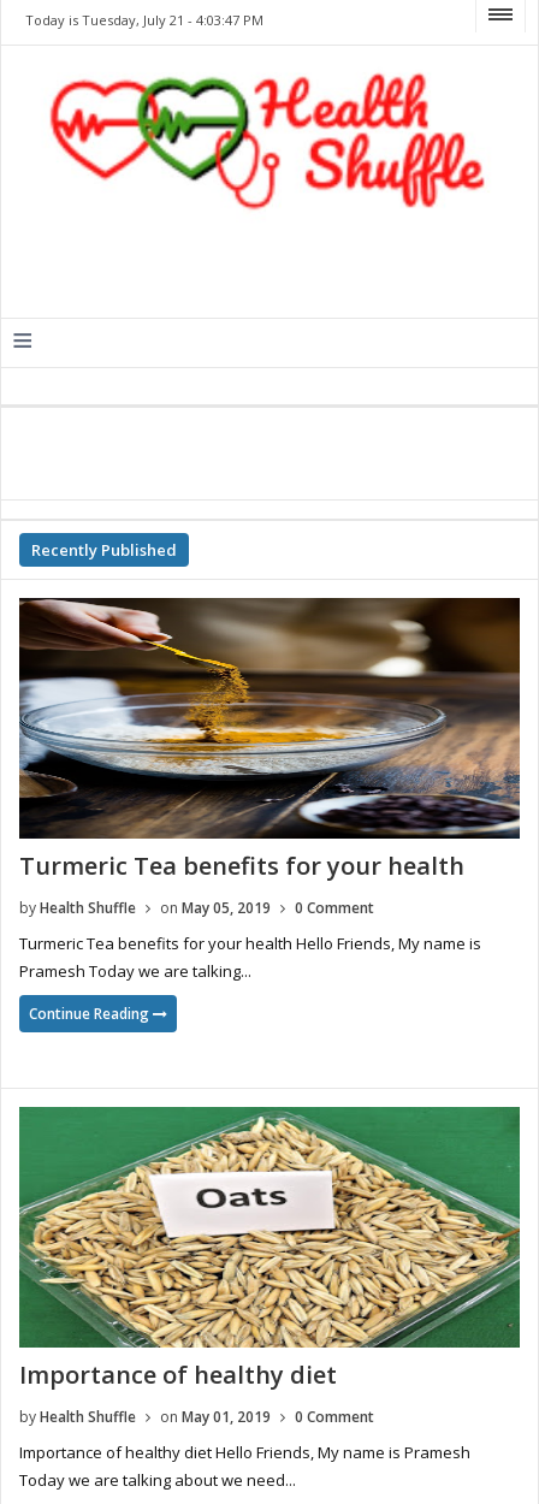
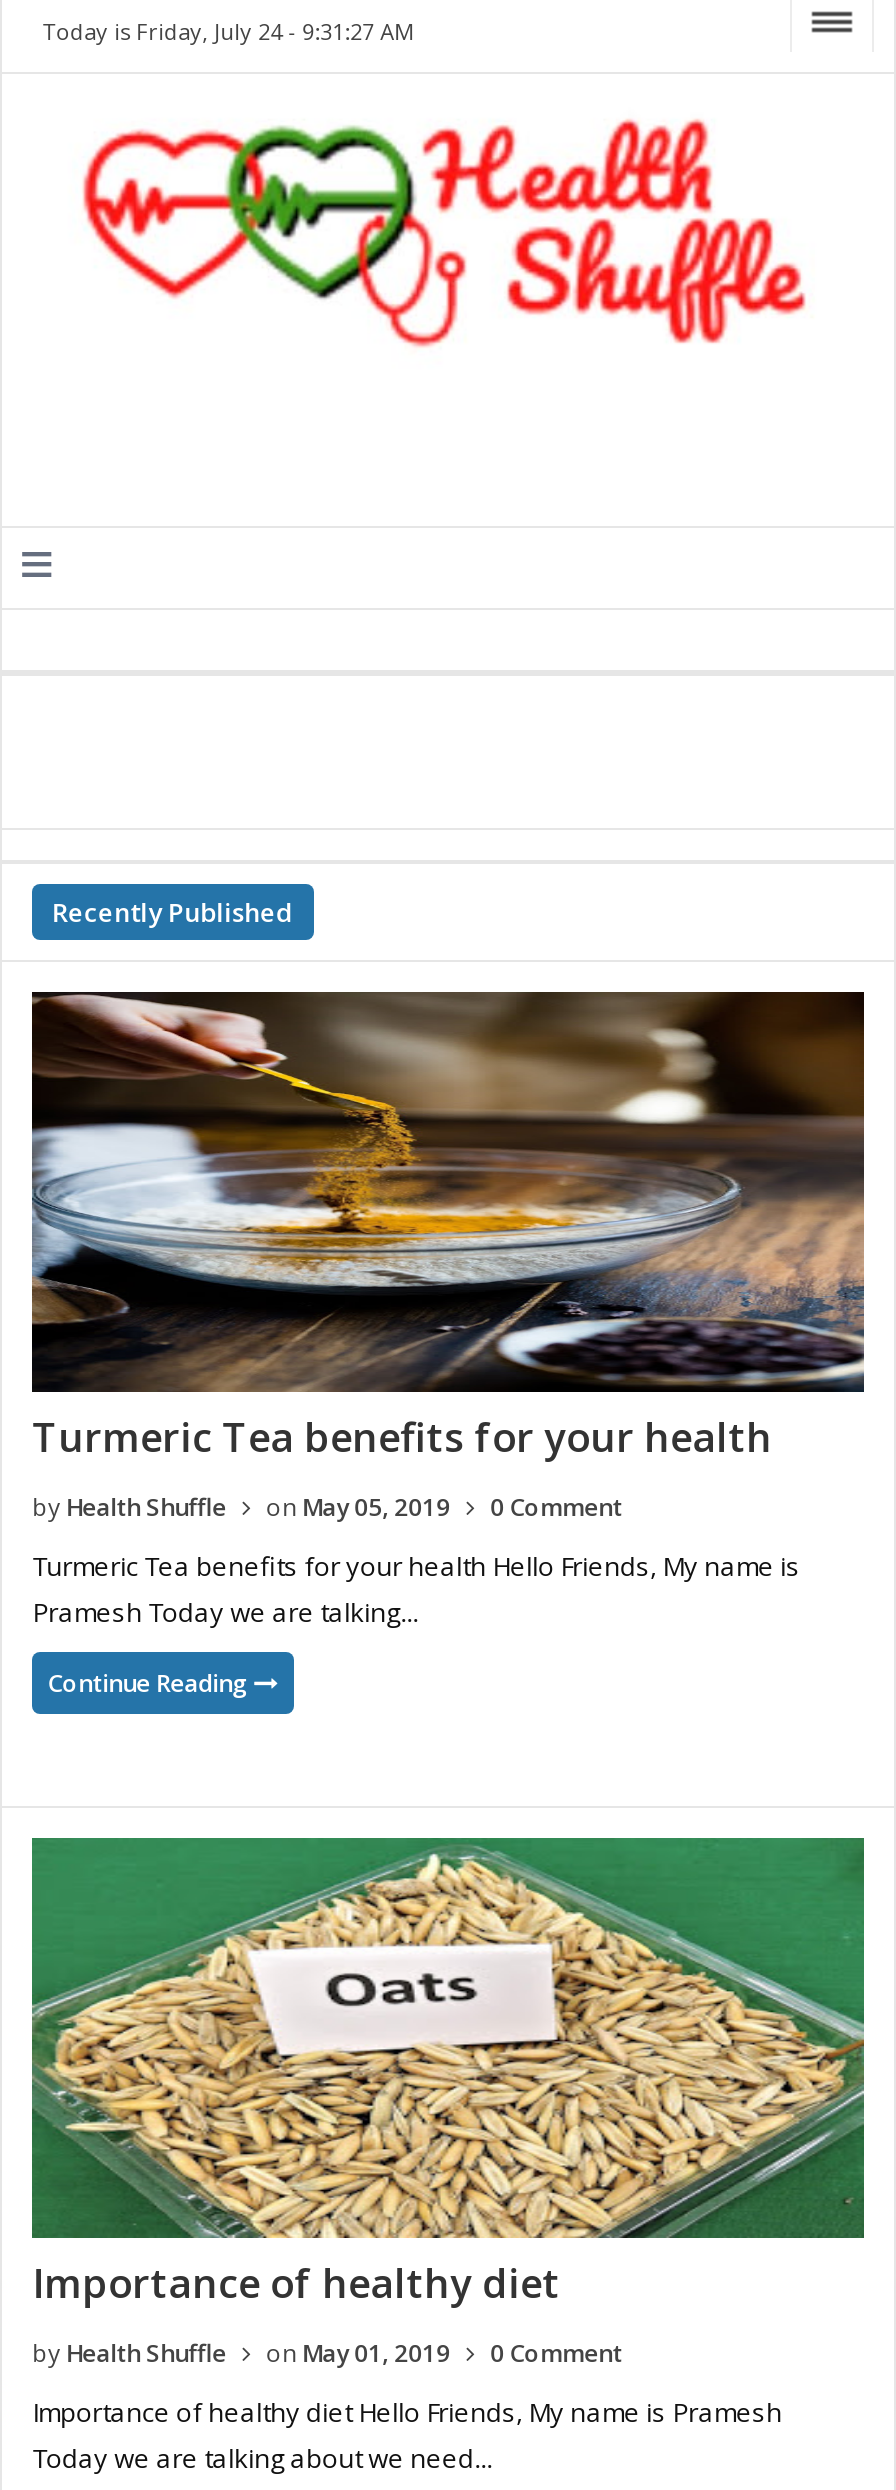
- Today is Tuesday, July 21 - 4:03:47 PM
+ Today is Friday, July 24 - 9:31:27 AM
